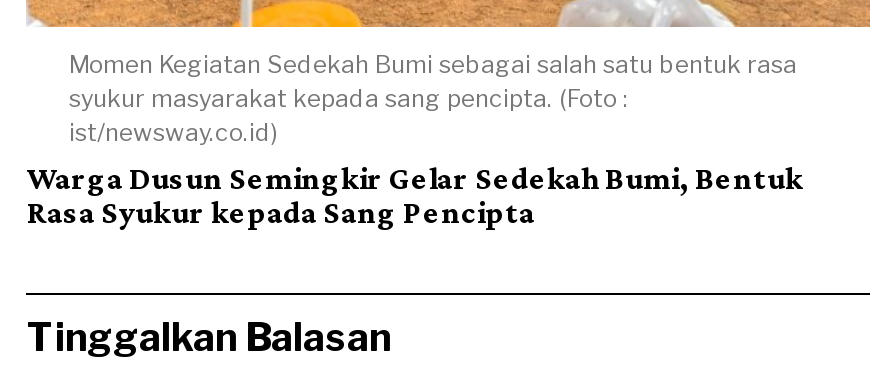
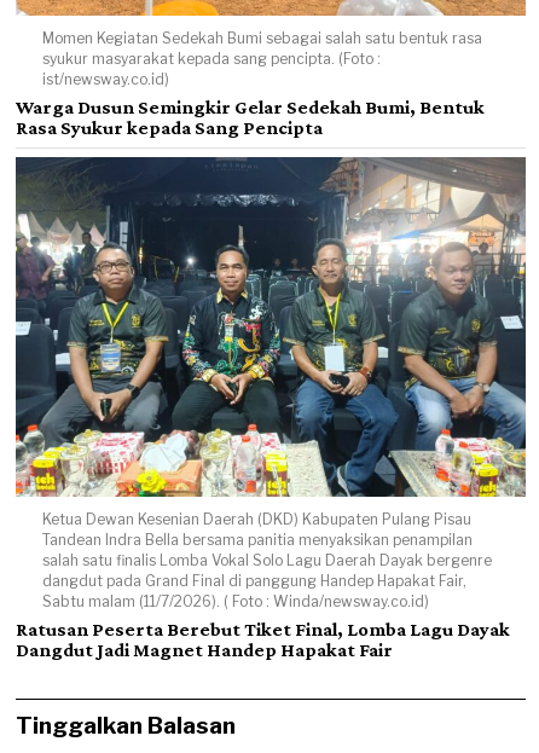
+ [image]
+ Ketua Dewan Kesenian Daerah (DKD) Kabupaten Pulang Pisau
+ Tandean Indra Bella bersama panitia menyaksikan penampilan
+ salah satu finalis Lomba Vokal Solo Lagu Daerah Dayak bergenre
+ dangdut pada Grand Final di panggung Handep Hapakat Fair,
+ Sabtu malam (11/7/2026). ( Foto : Winda/newsway.co.id)
+ Ratusan Peserta Berebut Tiket Final, Lomba Lagu Dayak
+ Dangdut Jadi Magnet Handep Hapakat Fair
